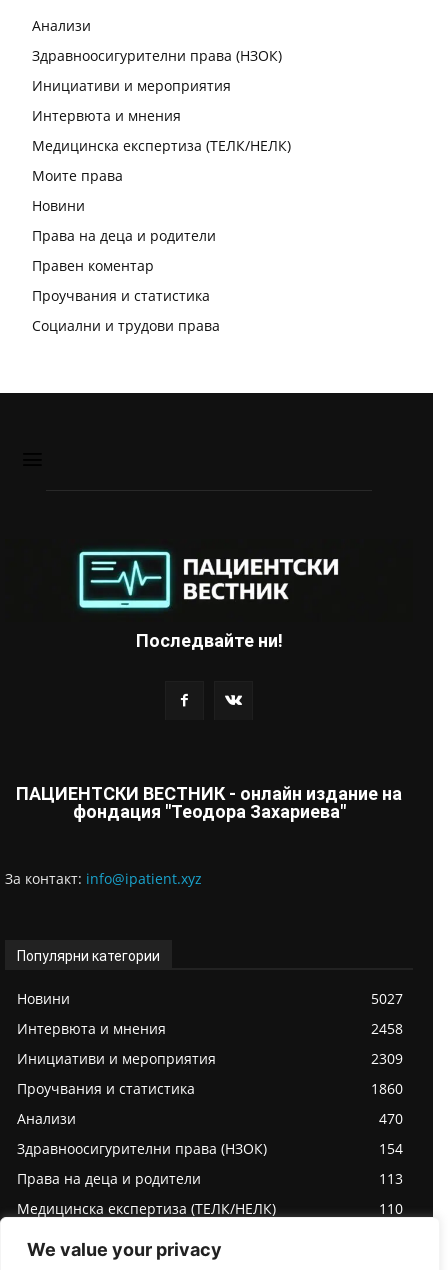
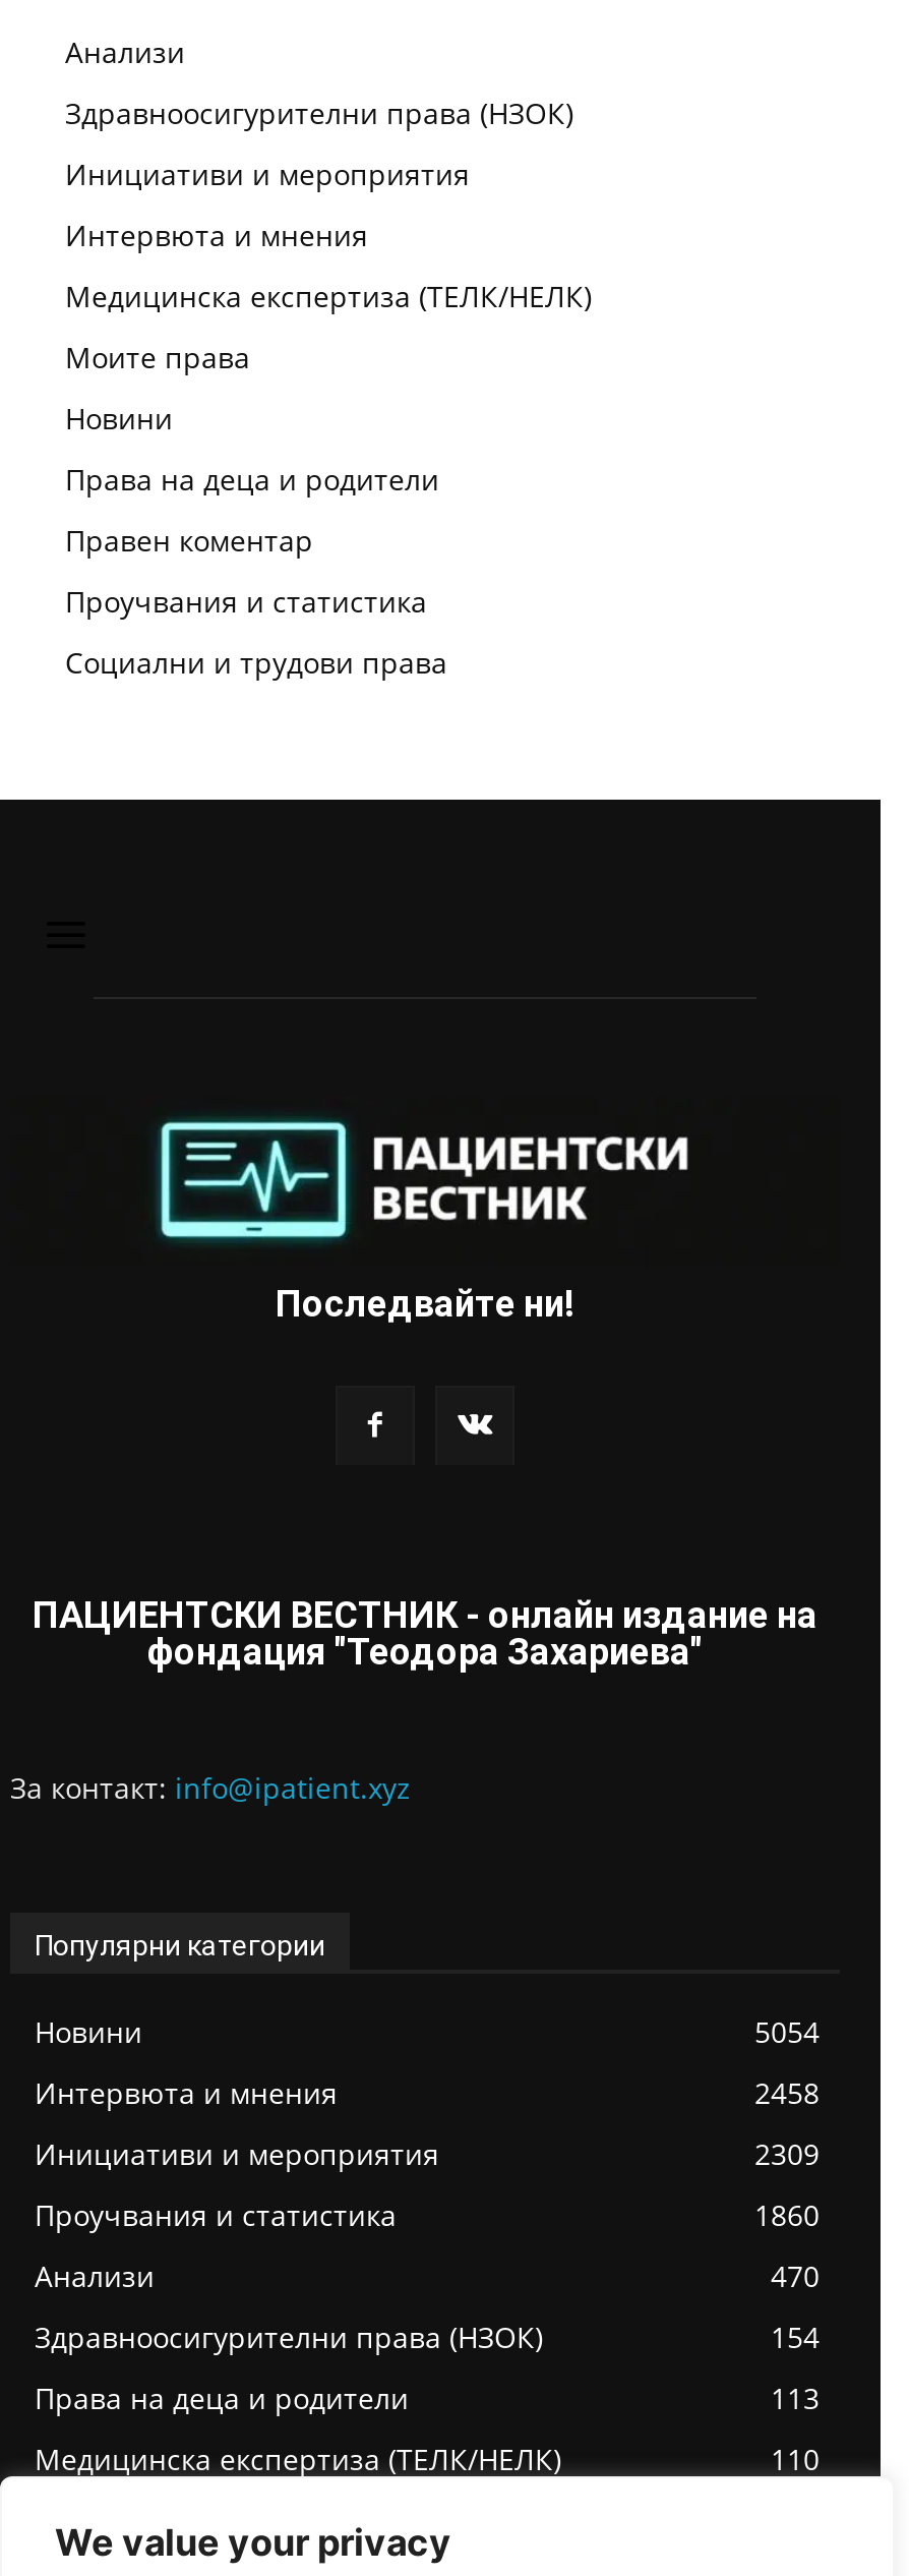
- 5027
+ 5054
